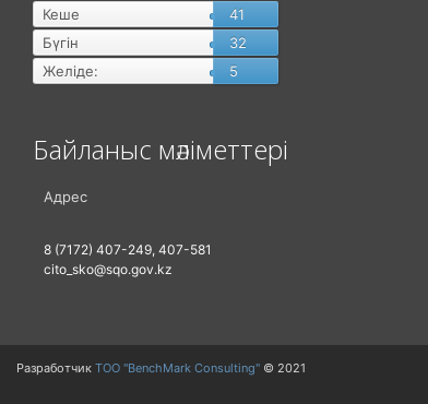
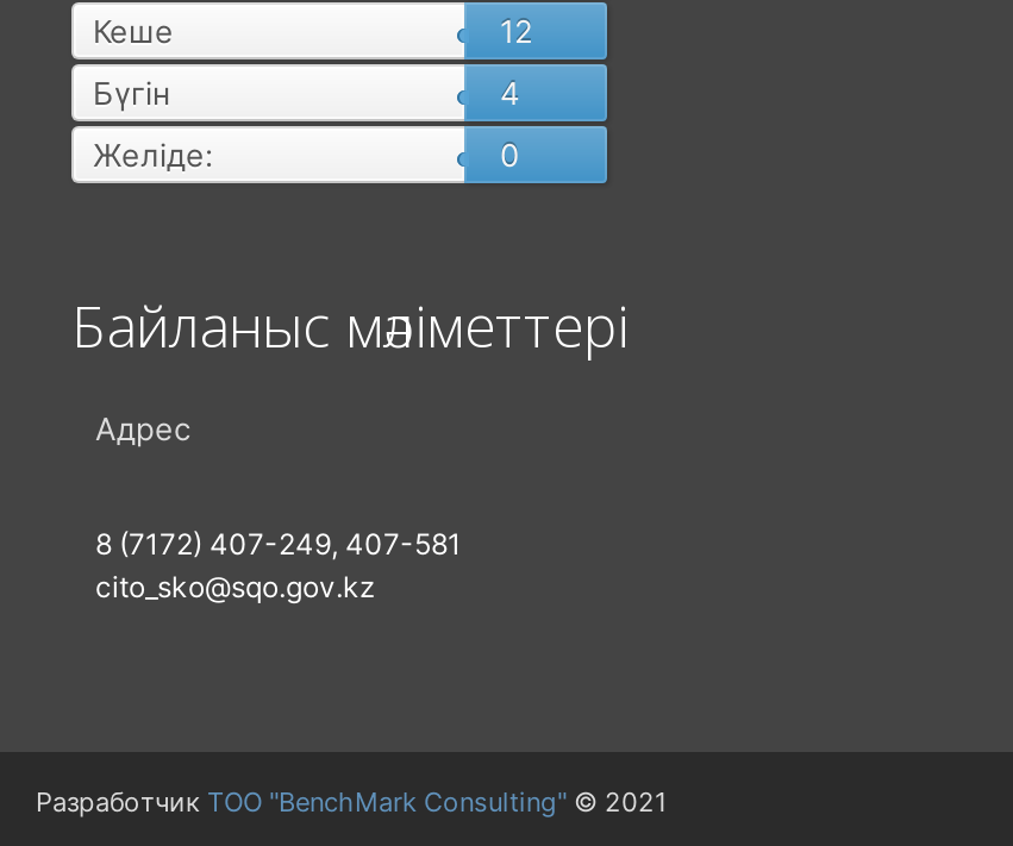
- 41
+ 12

- 32
+ 4

- 5
+ 0
